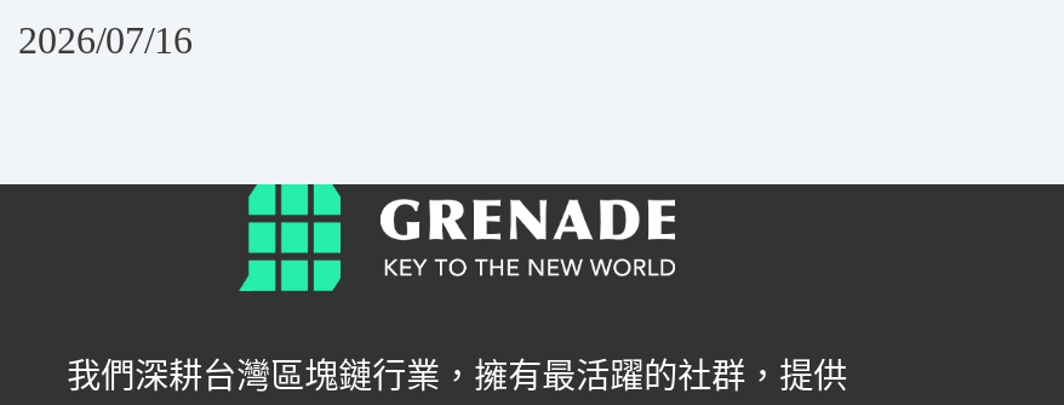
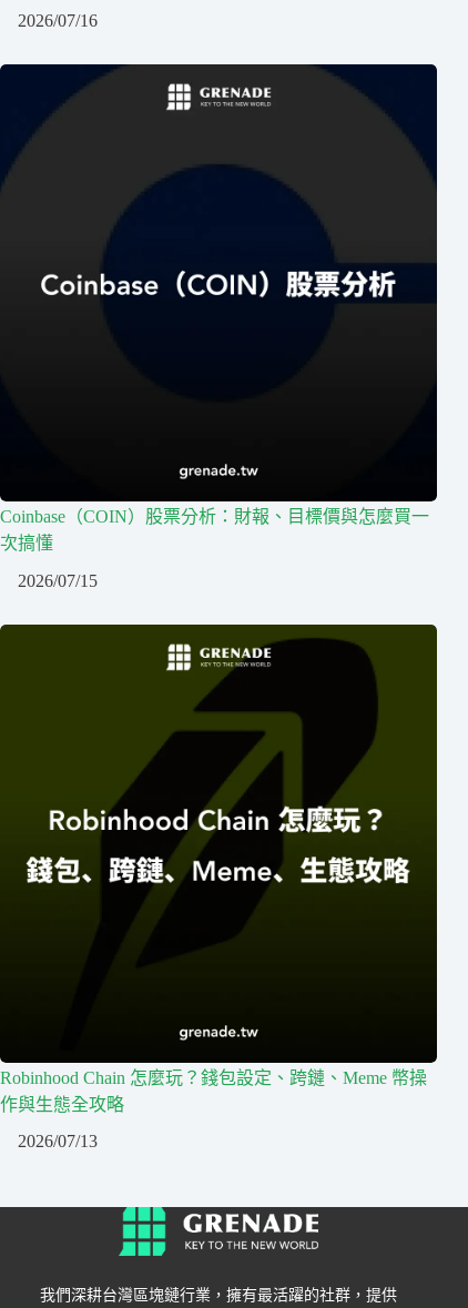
+ [image]
+ Coinbase（COIN）股票分析：財報、目標價與怎麼買一
+ 次搞懂
+ 2026/07/15

+ [image]
+ Robinhood Chain 怎麼玩？錢包設定、跨鏈、Meme 幣操
+ 作與生態全攻略
+ 2026/07/13
